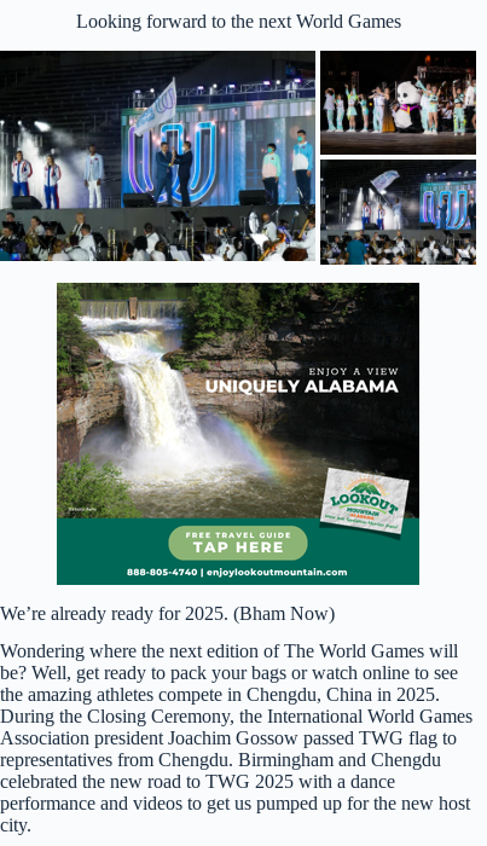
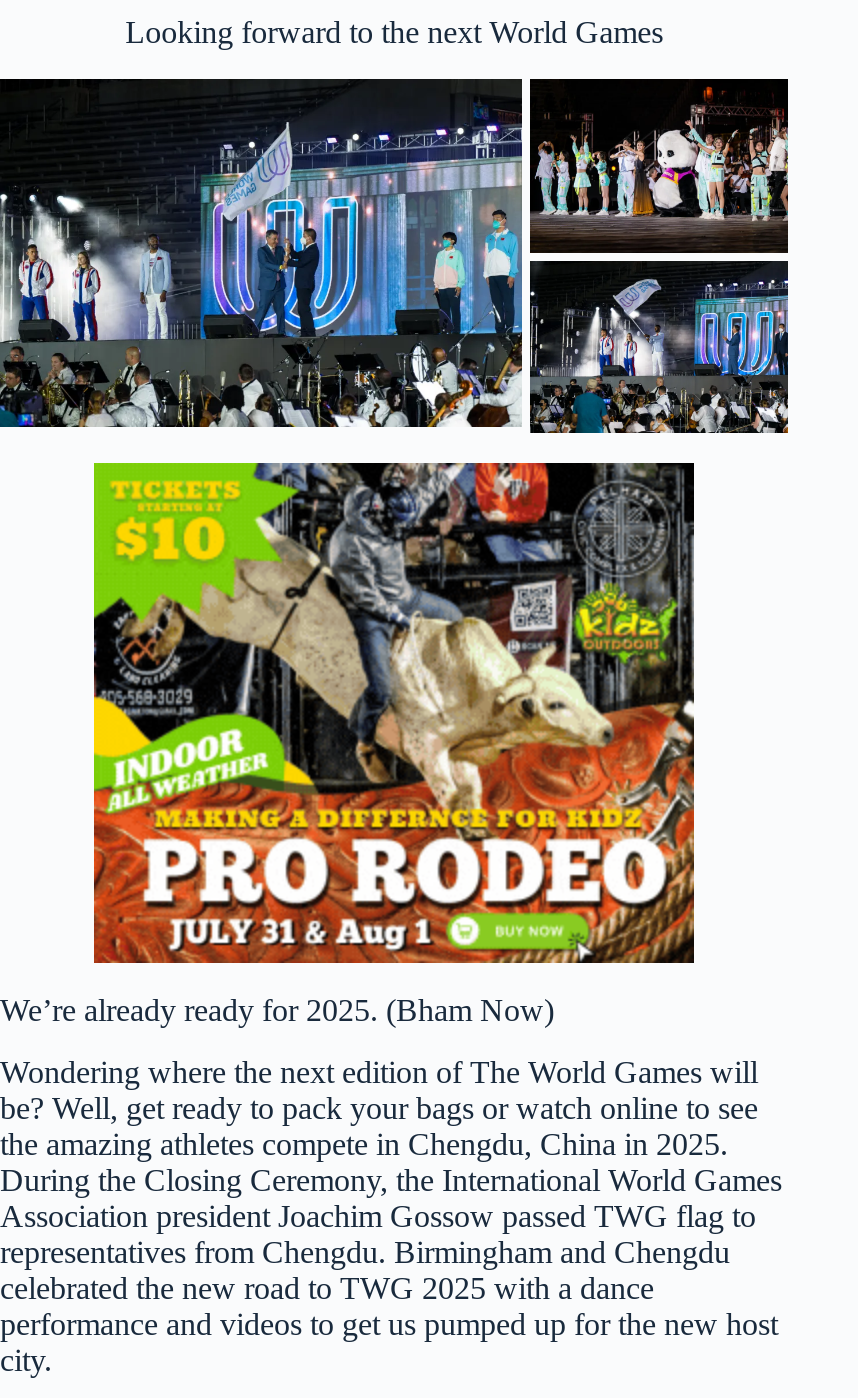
- [image]
+ [image]
